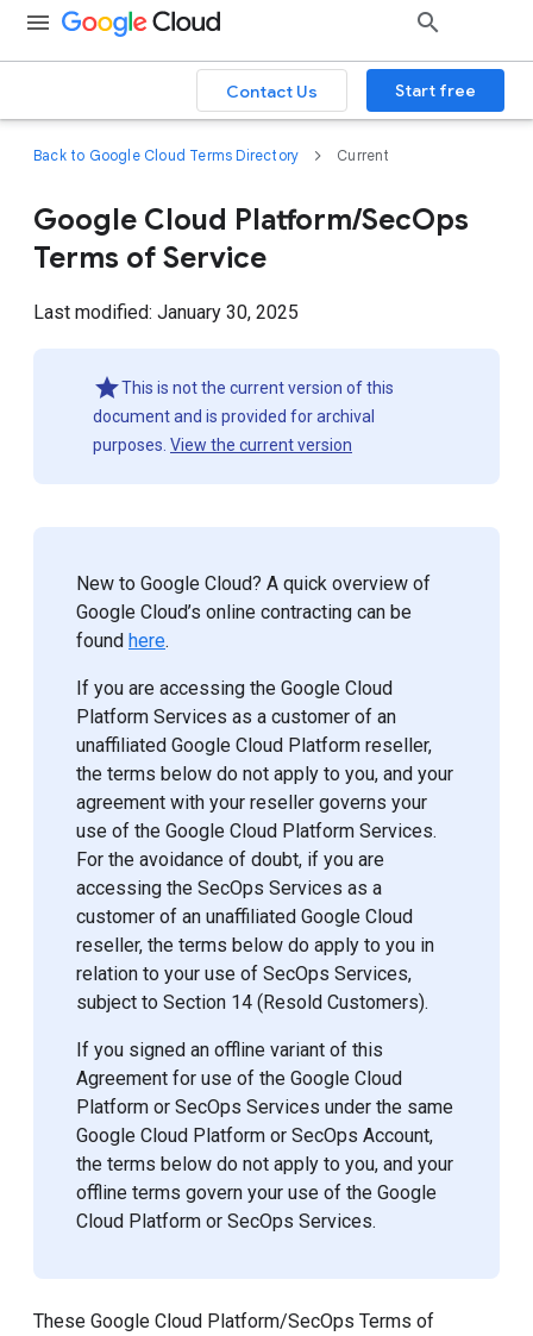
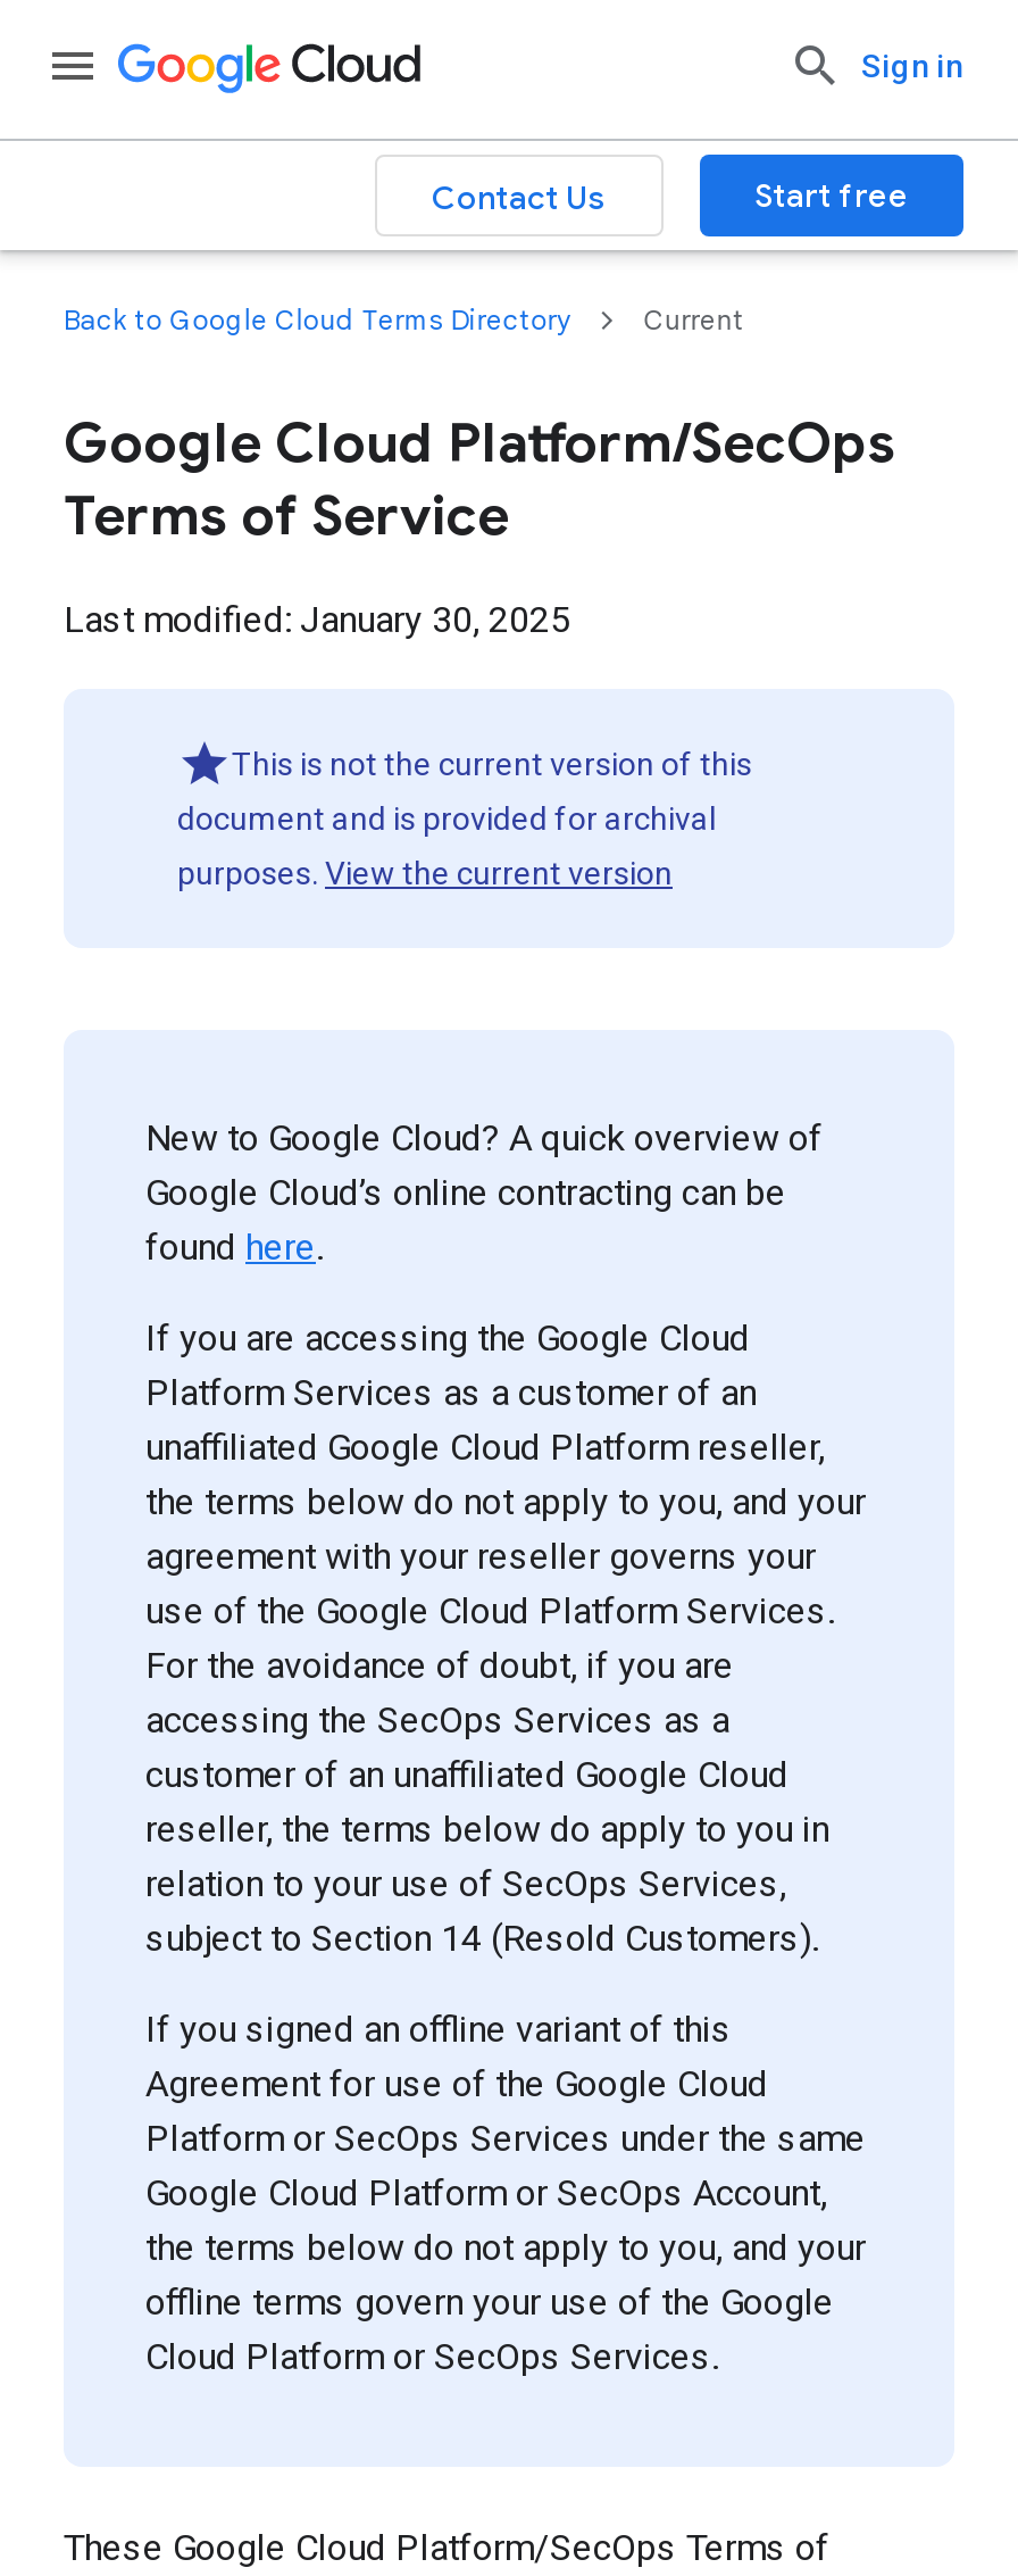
+ Sign in
